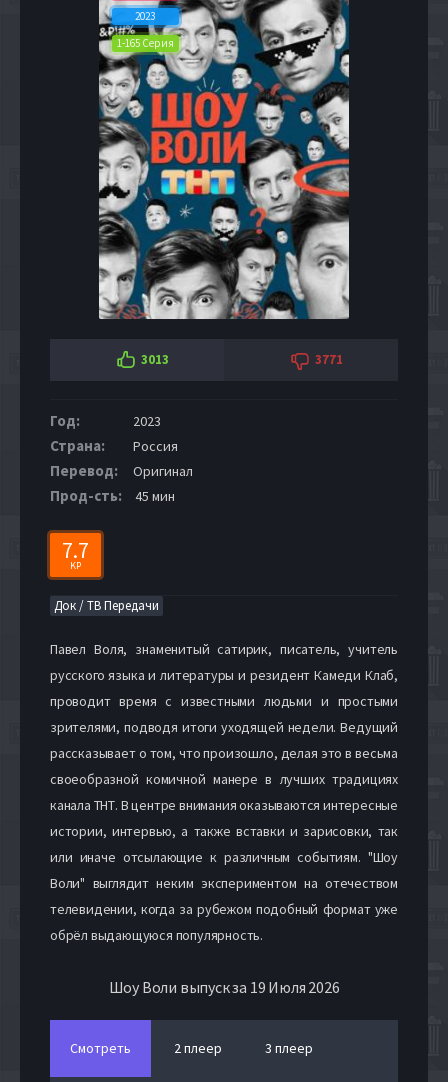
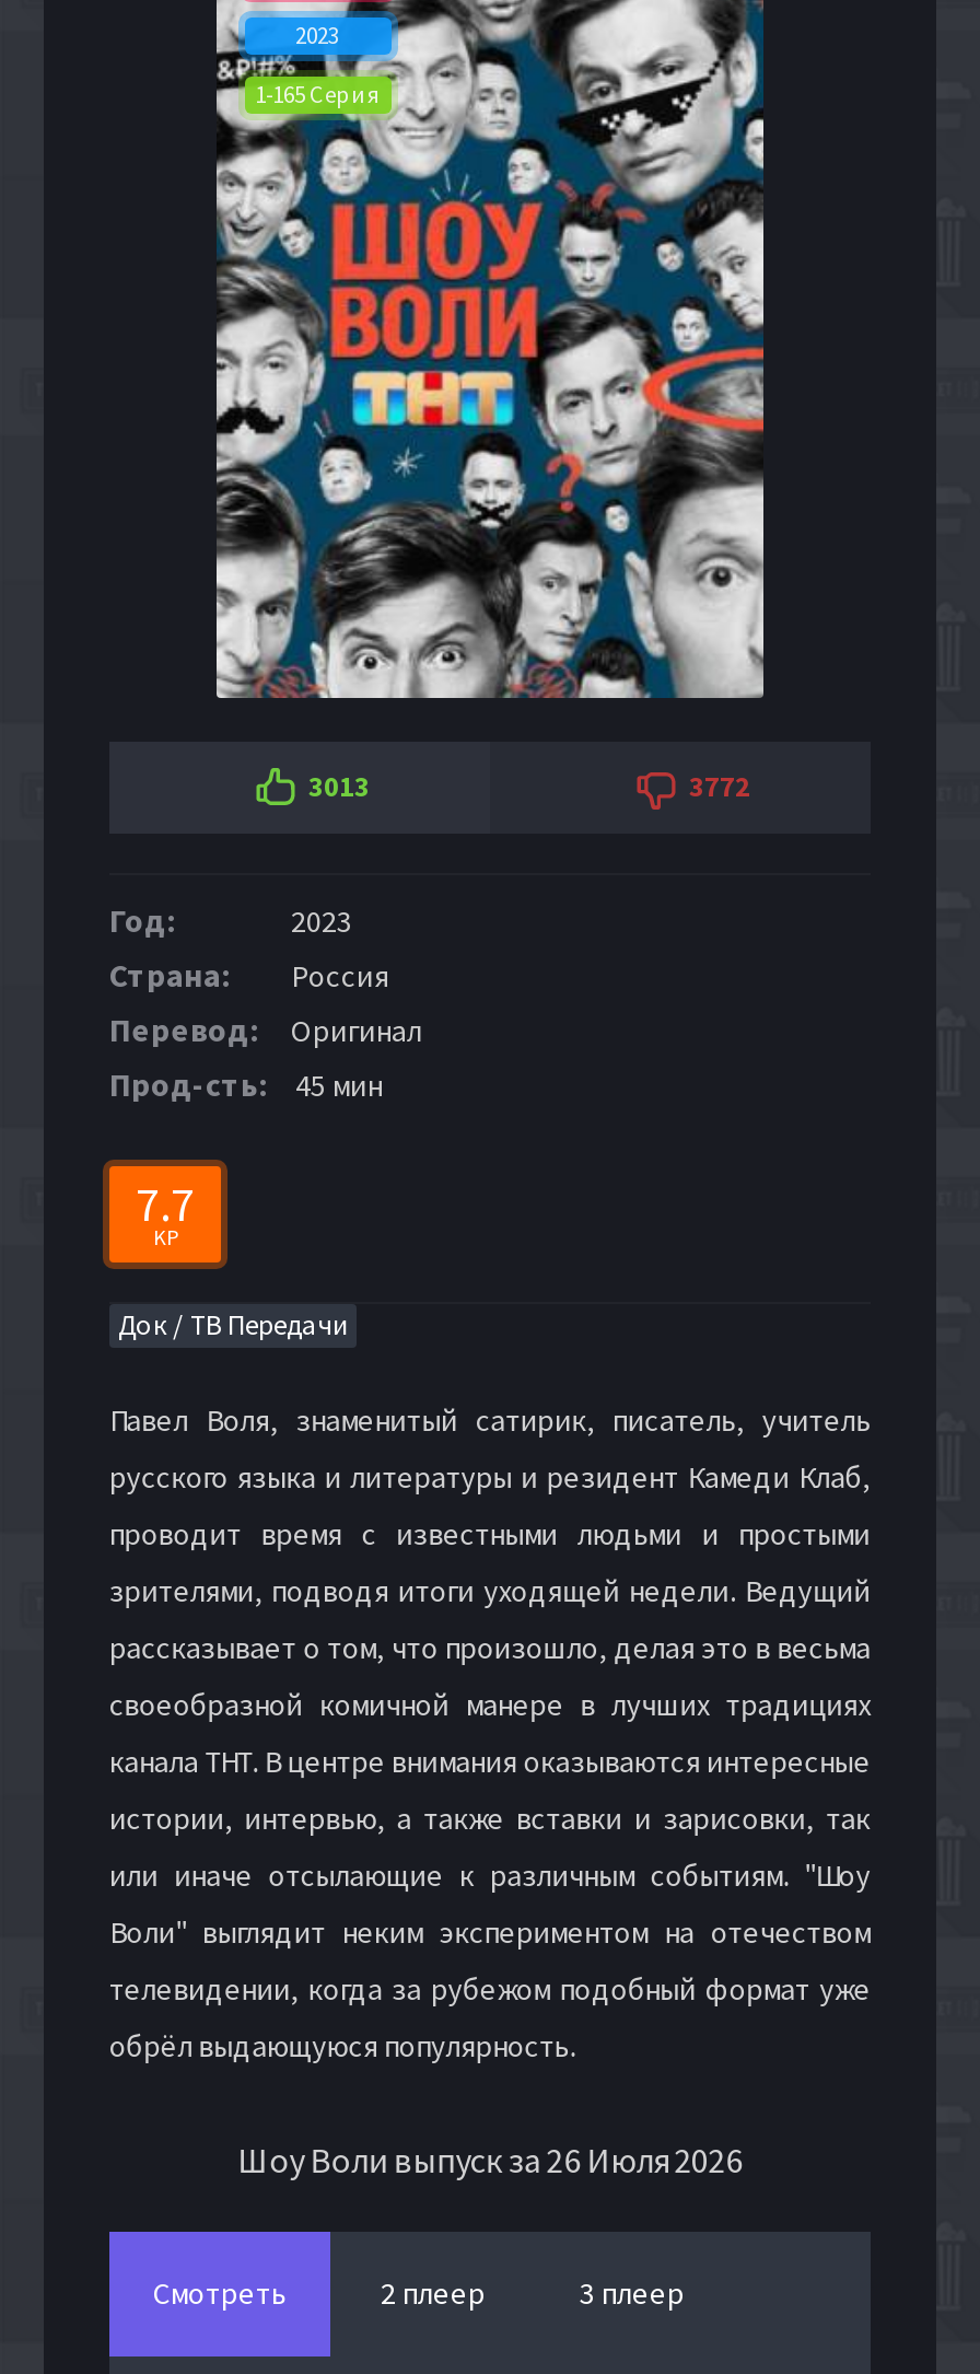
- 3771
+ 3772

- Шоу Воли выпуск за 19 Июля 2026
+ Шоу Воли выпуск за 26 Июля 2026
